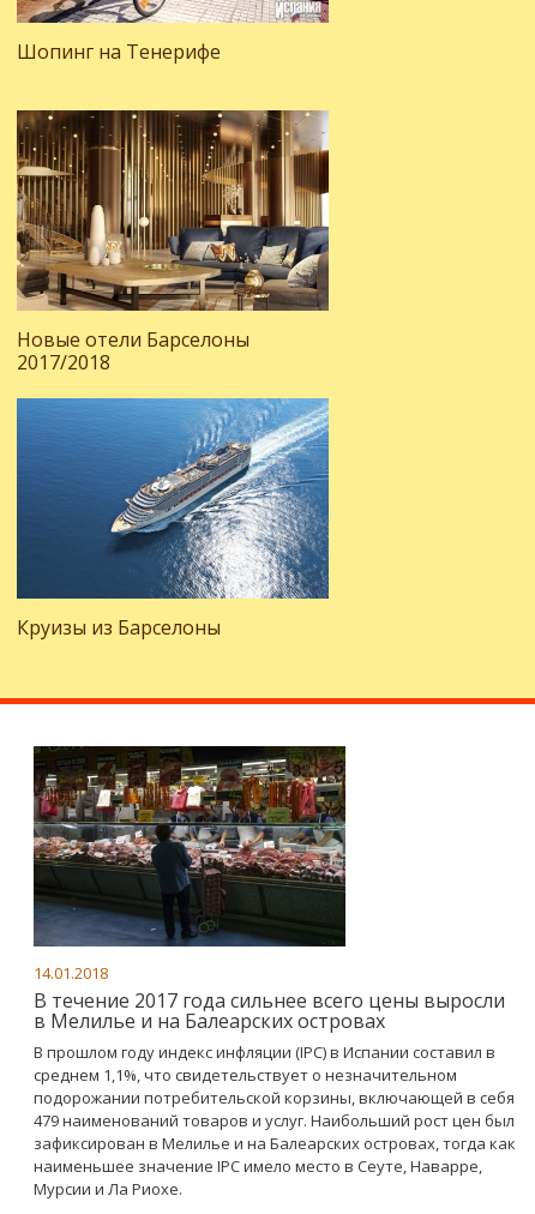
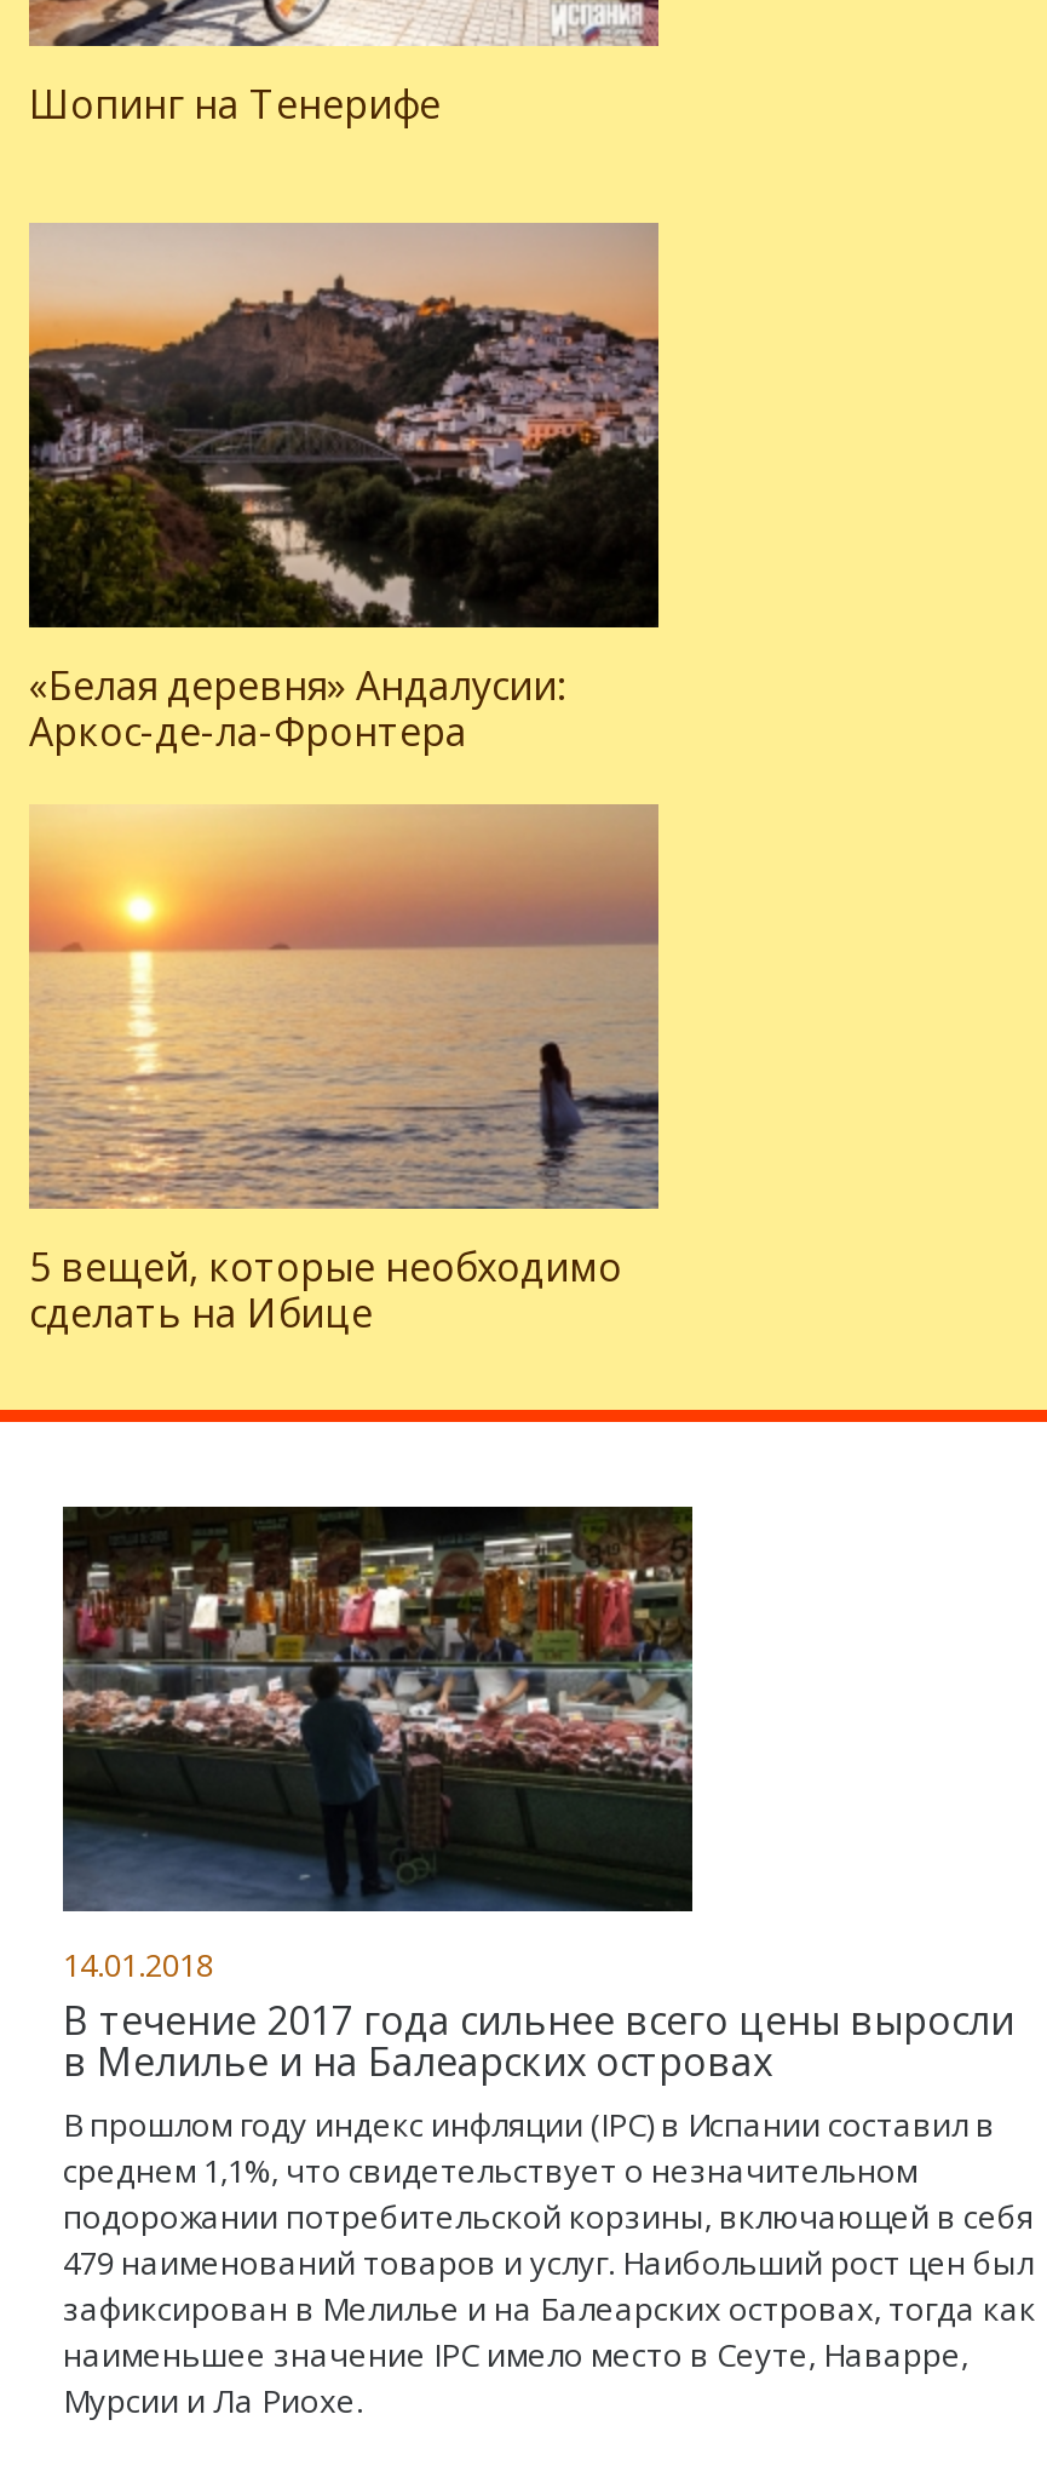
- [image]
- Новые отели Барселоны
- 2017/2018
+ [image]
+ «Белая деревня» Андалусии:
+ Аркос-де-ла-Фронтера

- [image]
- Круизы из Барселоны
+ [image]
+ 5 вещей, которые необходимо
+ сделать на Ибице
